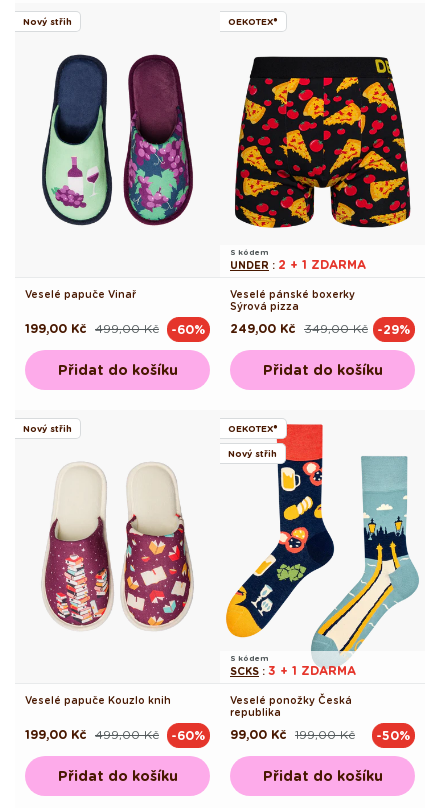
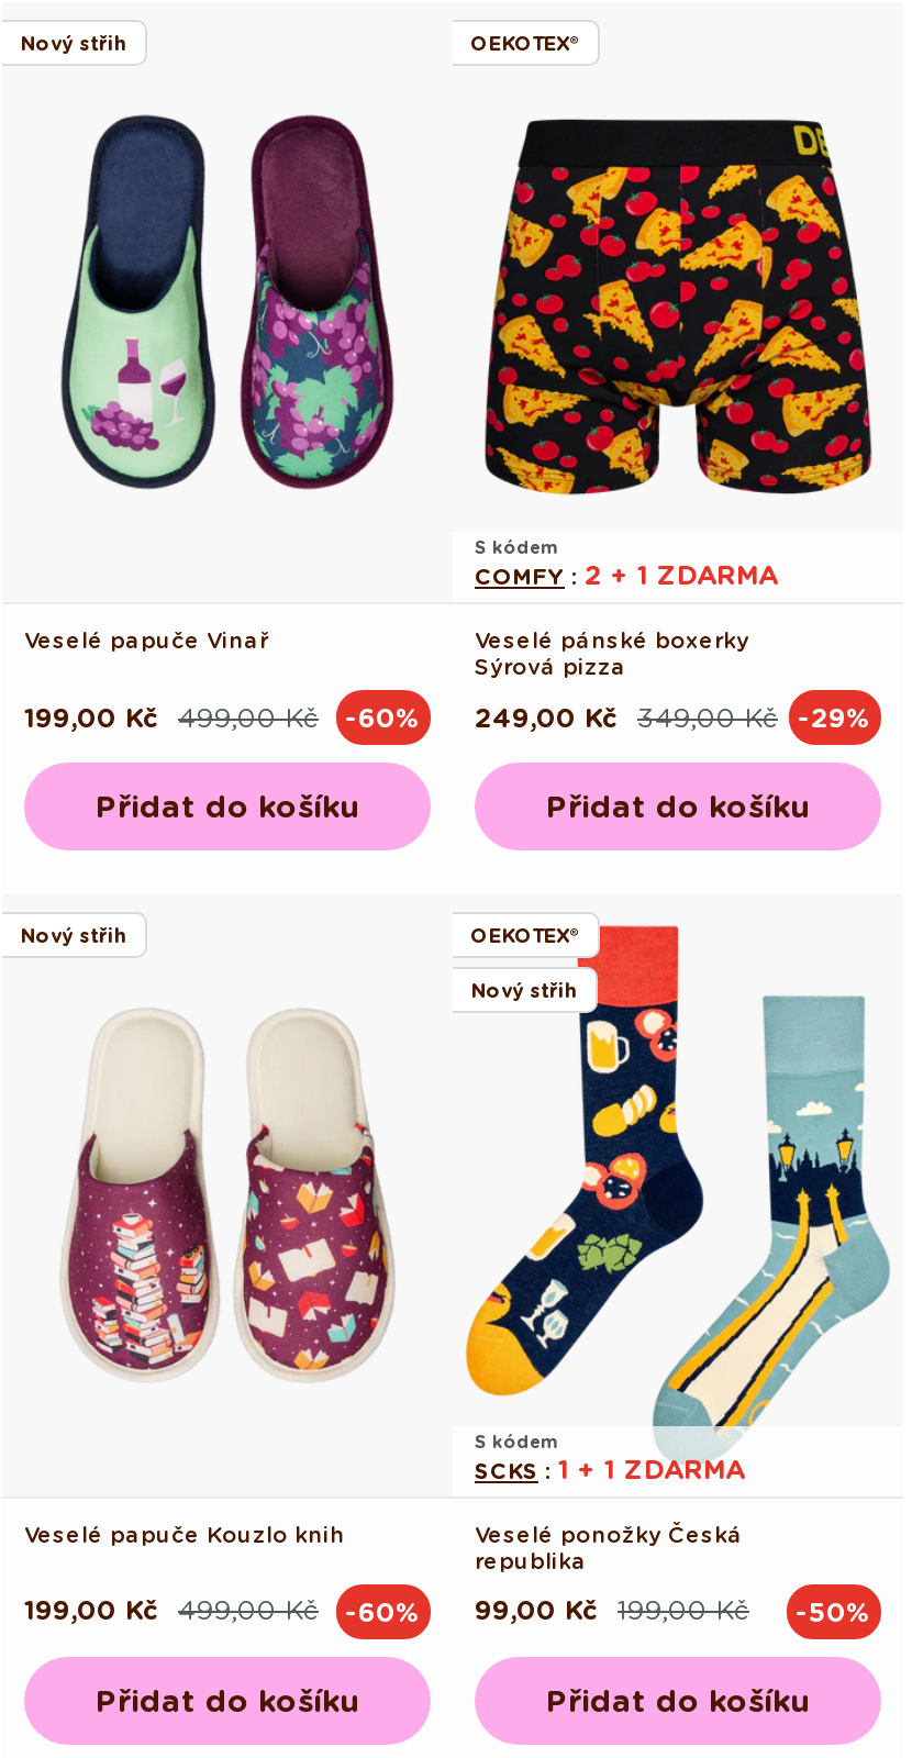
- UNDER: 2 + 1 ZDARMA
+ COMFY: 2 + 1 ZDARMA

- SCKS: 3 + 1 ZDARMA
+ SCKS: 1 + 1 ZDARMA
